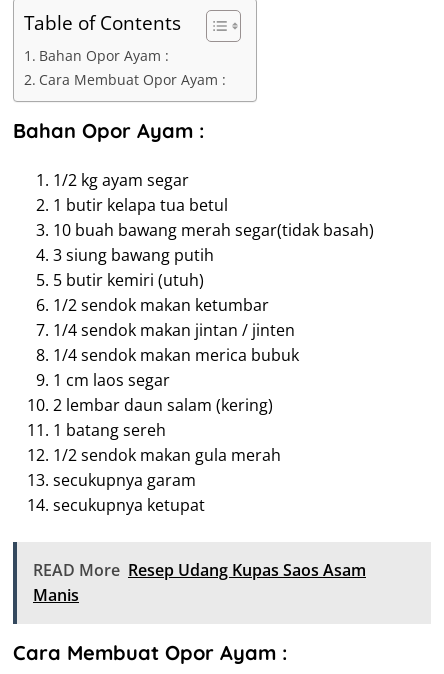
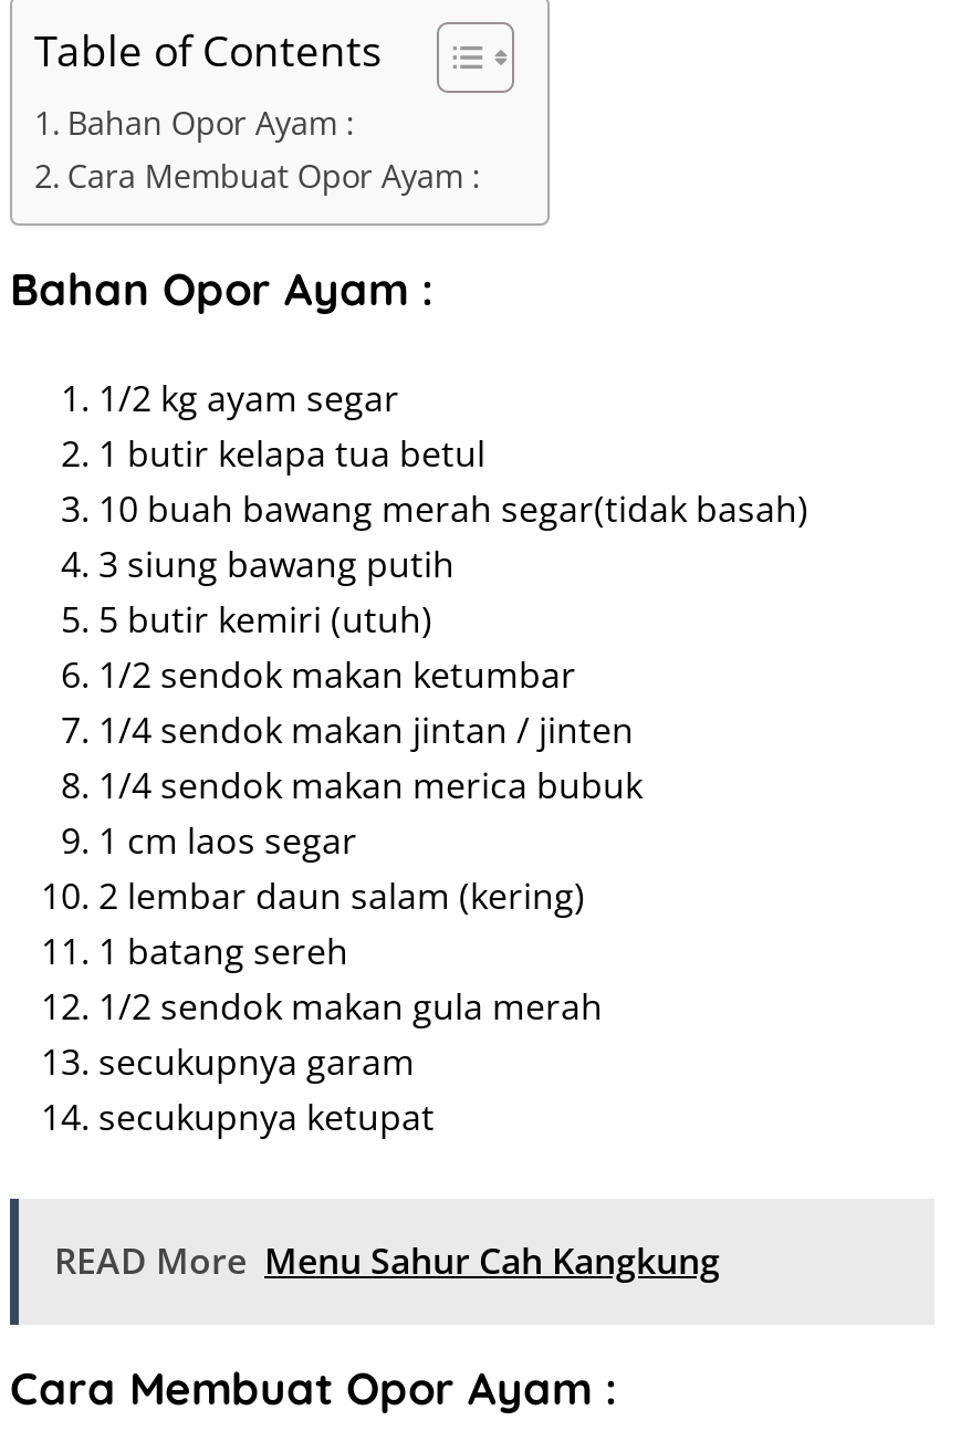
- READ More Resep Udang Kupas Saos Asam
- Manis
+ READ More Menu Sahur Cah Kangkung
